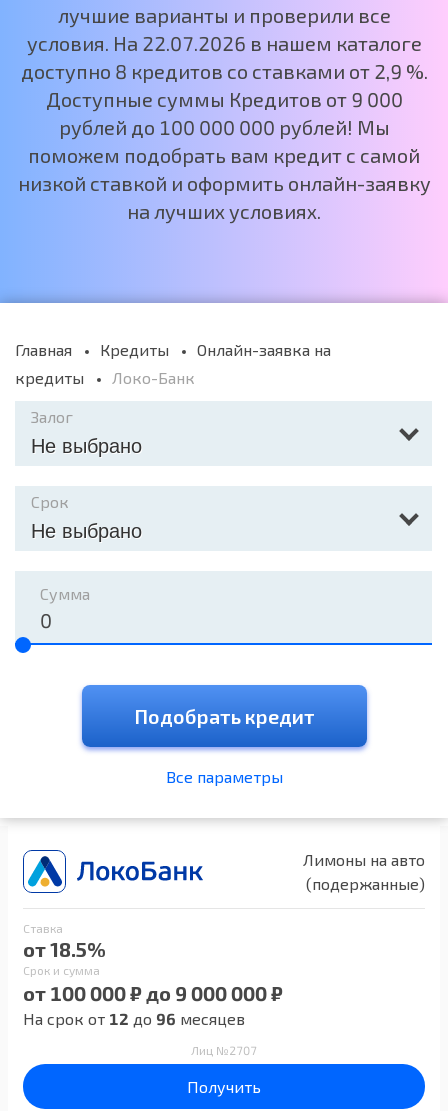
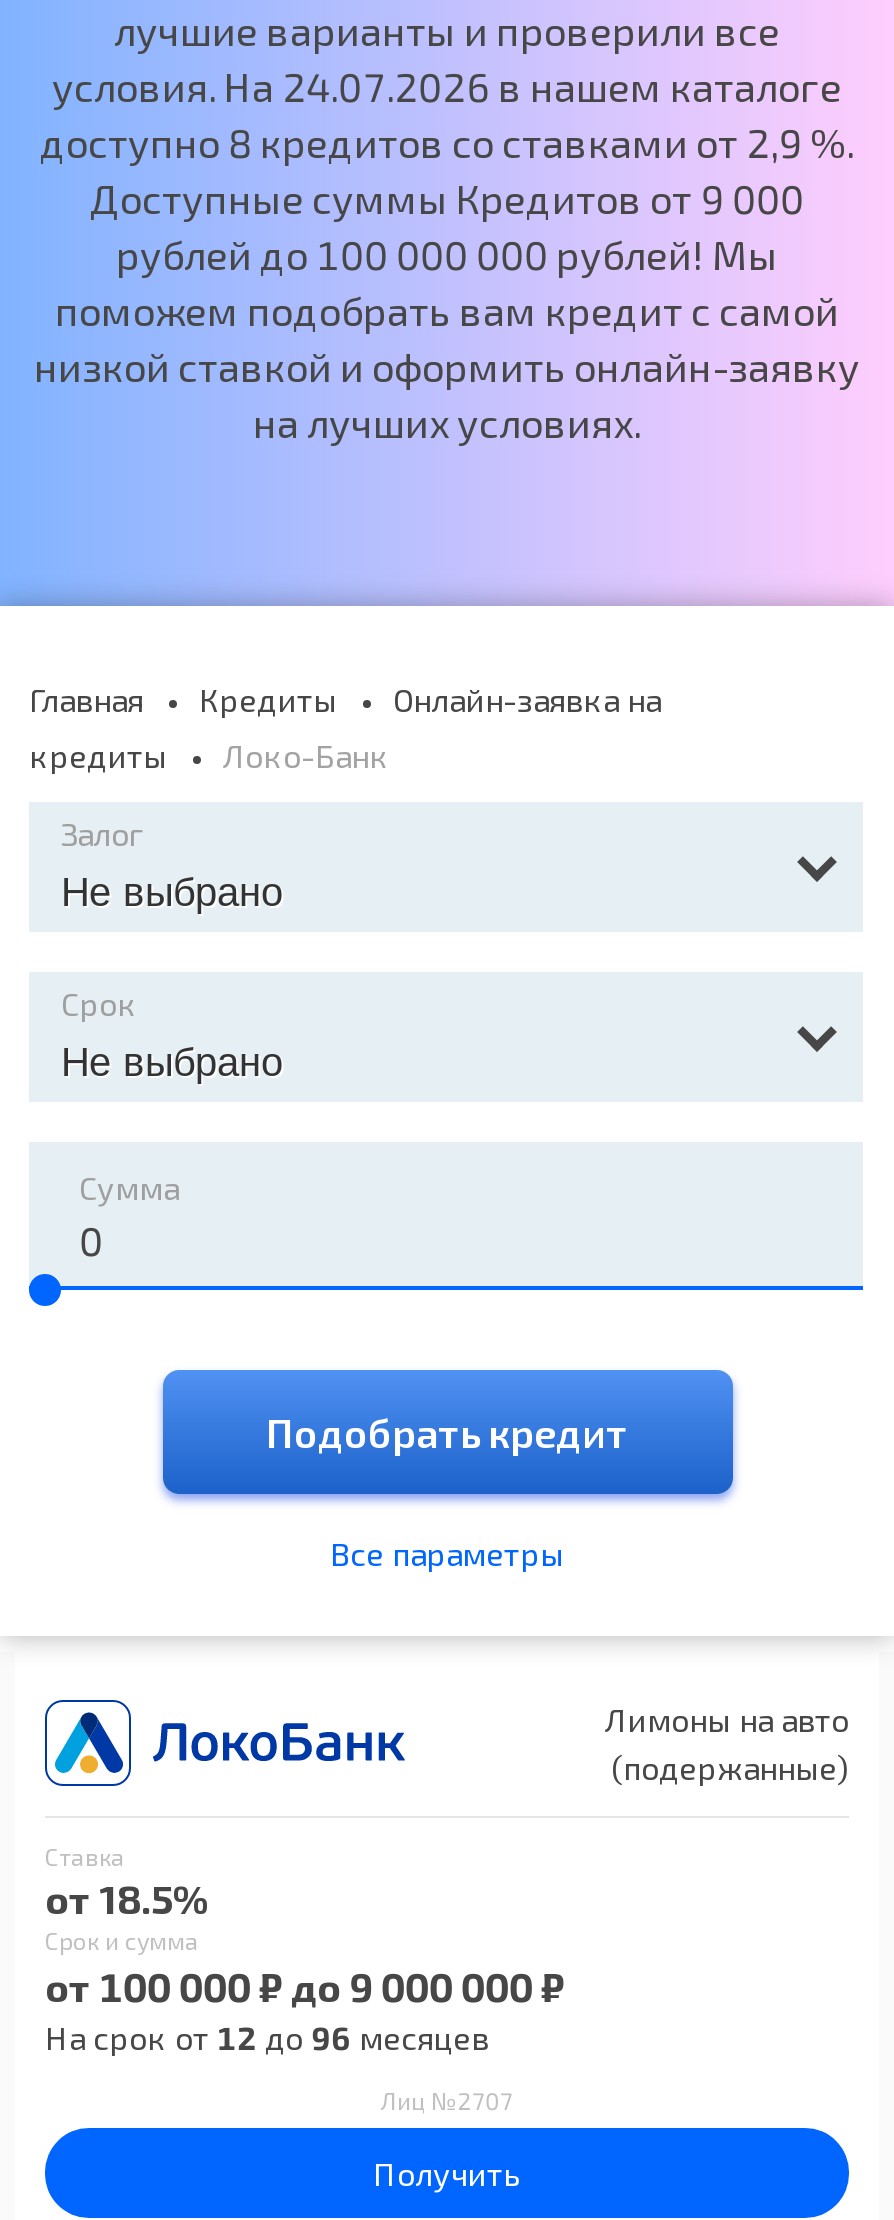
- условия. На 22.07.2026 в нашем каталоге
+ условия. На 24.07.2026 в нашем каталоге
